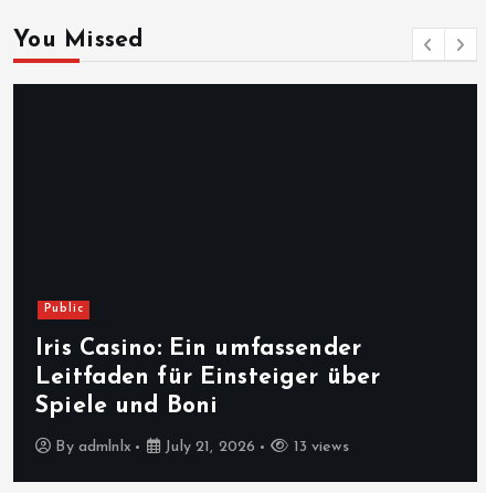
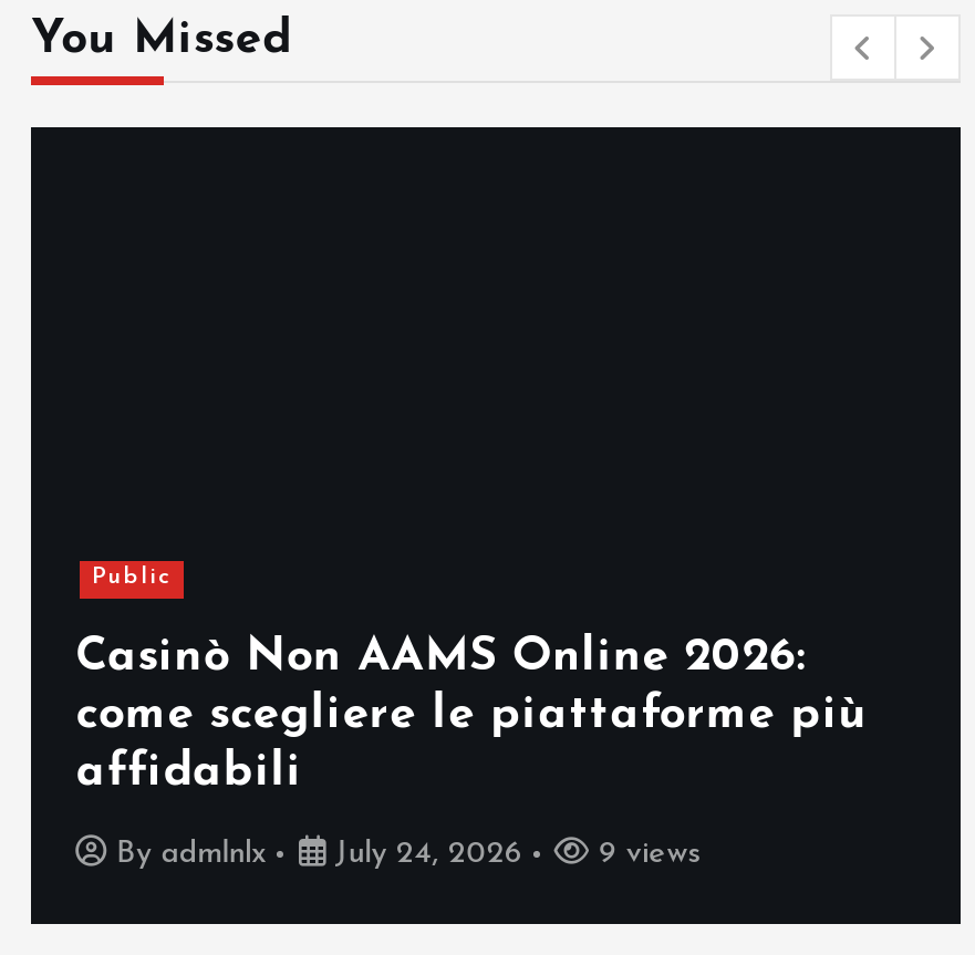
- Iris Casino: Ein umfassender
- Leitfaden für Einsteiger über
- Spiele und Boni
+ Casinò Non AAMS Online 2026:
+ come scegliere le piattaforme più
+ affidabili

- By admlnlx July 21, 2026
+ By admlnlx July 24, 2026

- 13 views
+ 9 views
